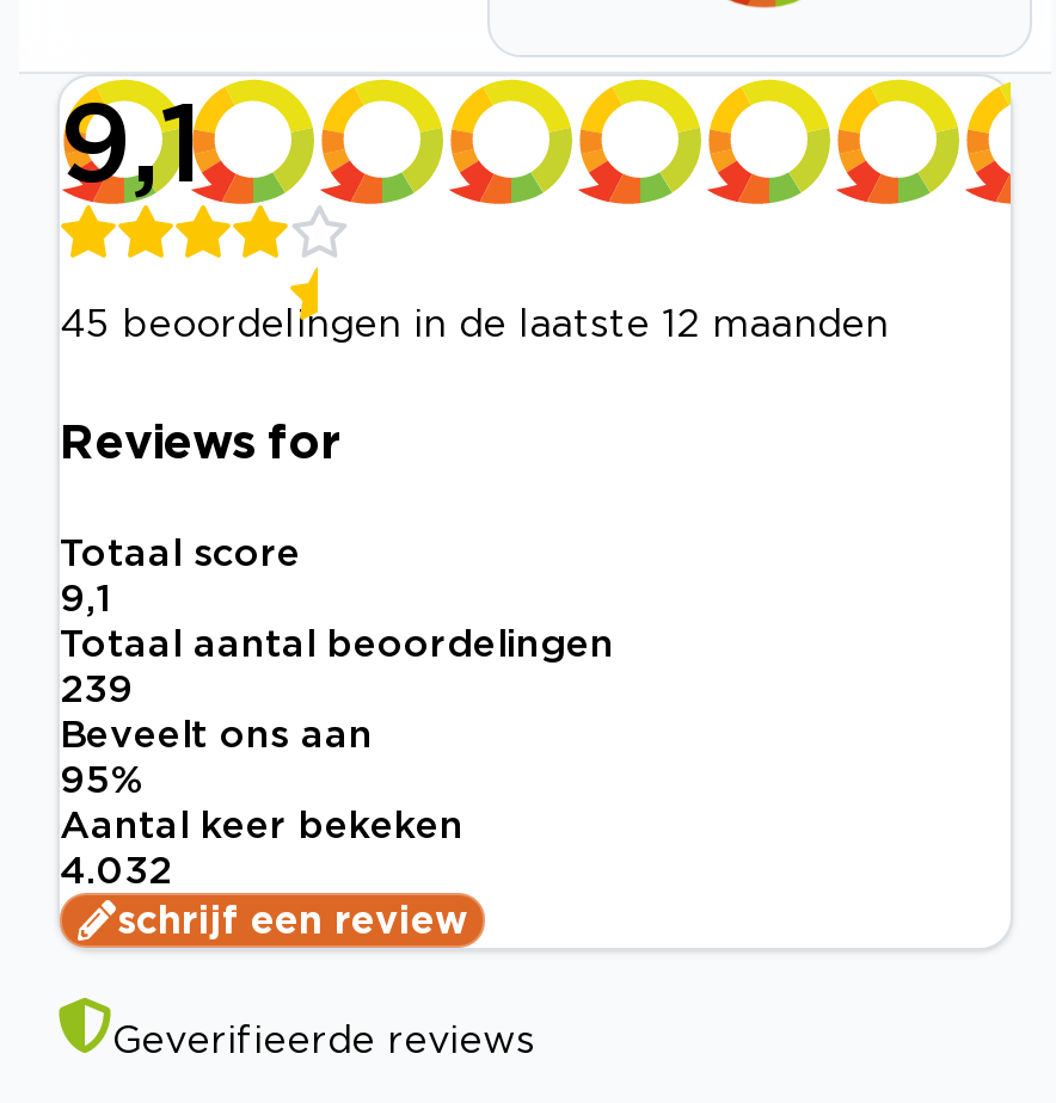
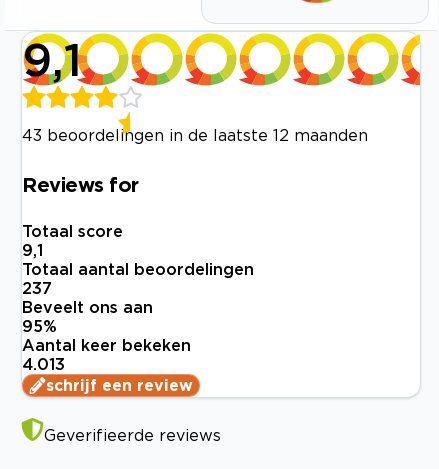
- 45 beoordelingen in de laatste 12 maanden
+ 43 beoordelingen in de laatste 12 maanden

- 239
+ 237

- 4.032
+ 4.013
